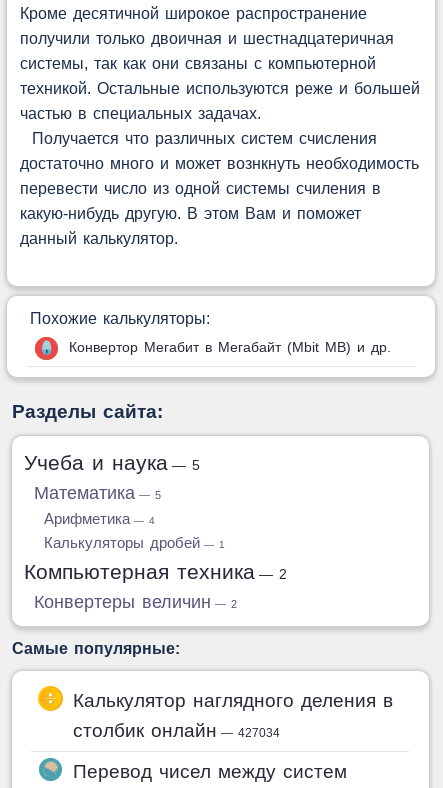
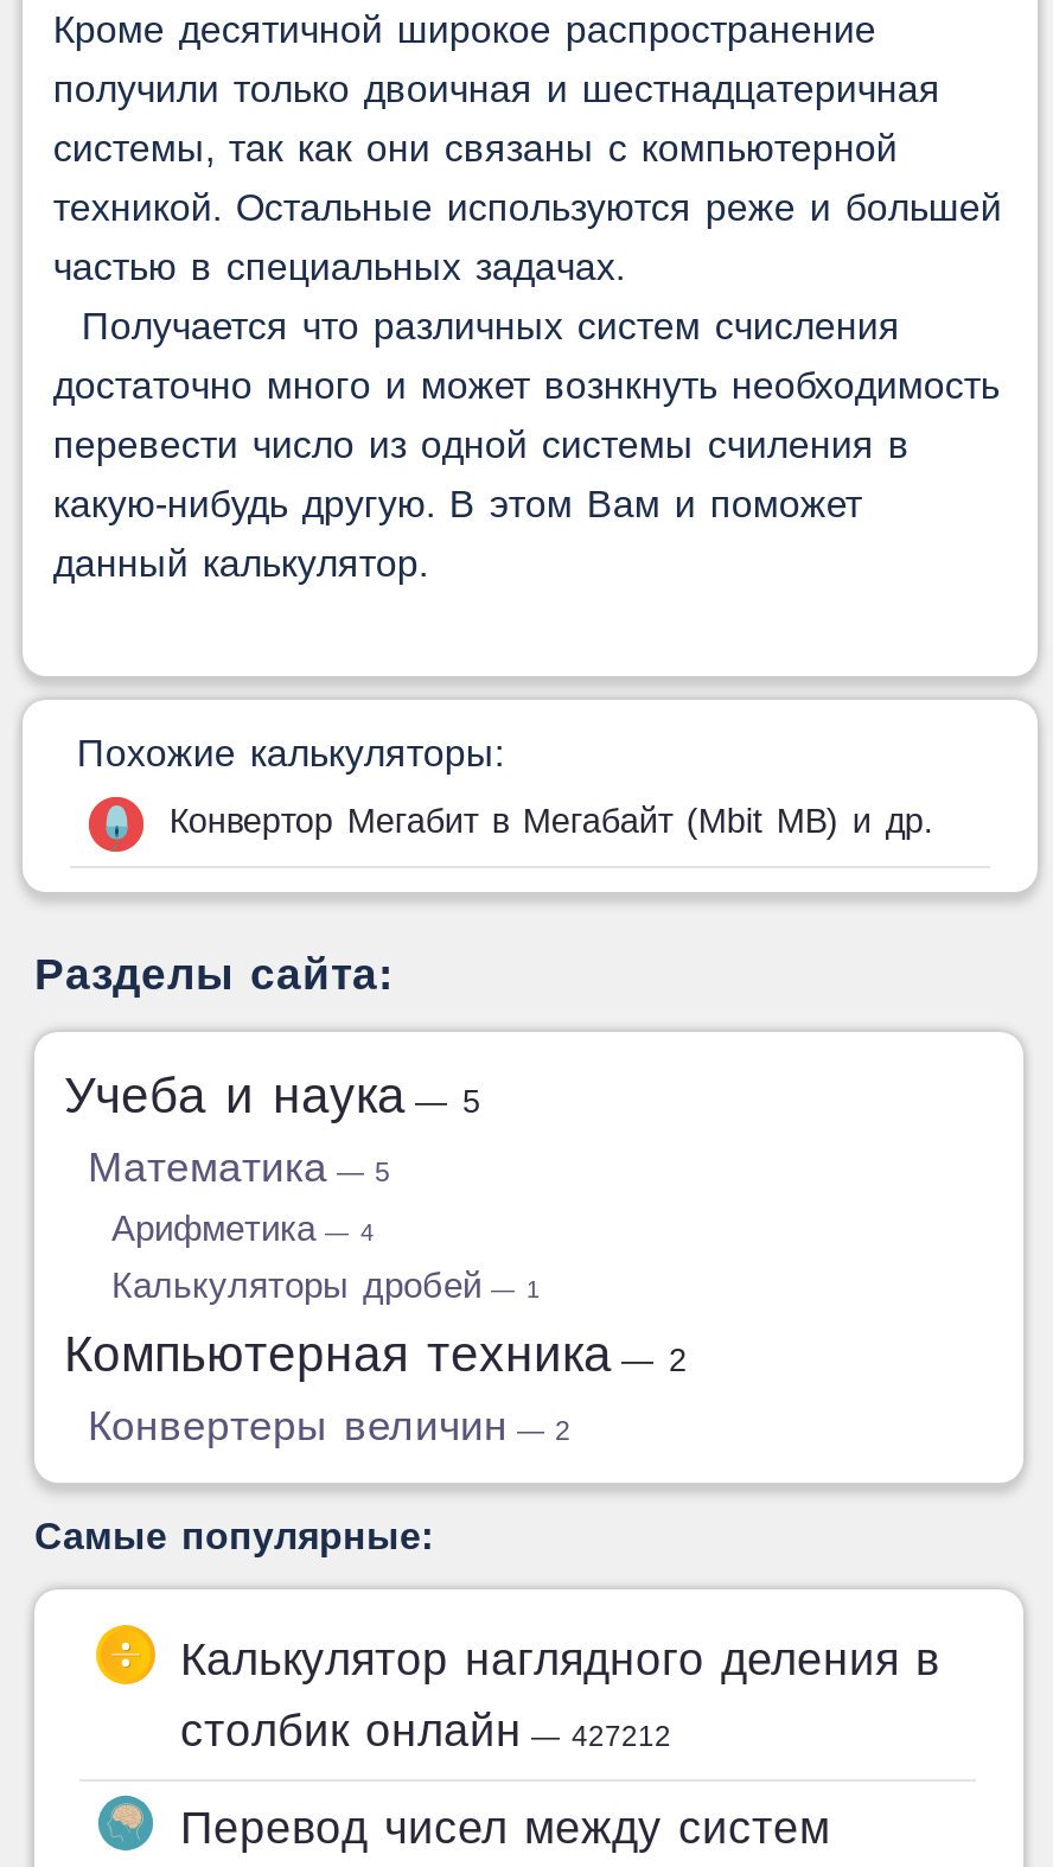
- столбик онлайн — 427034
+ столбик онлайн — 427212
